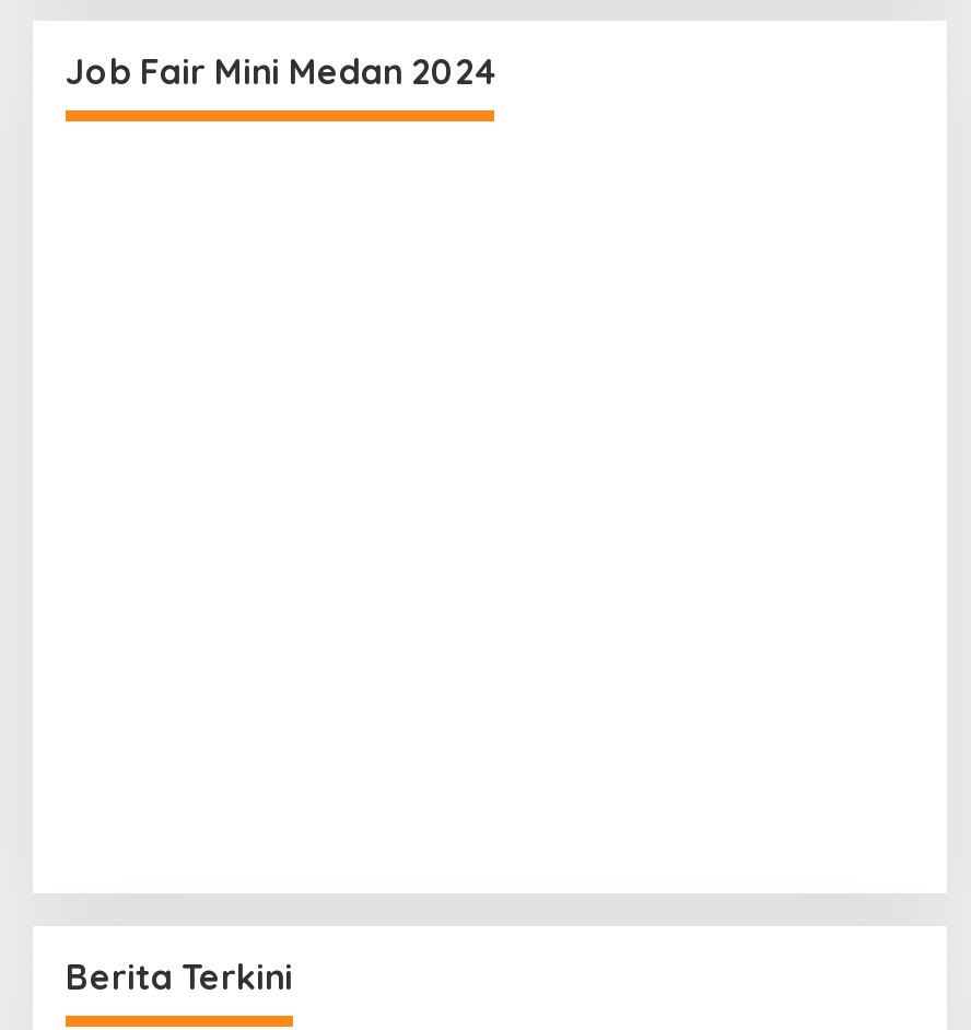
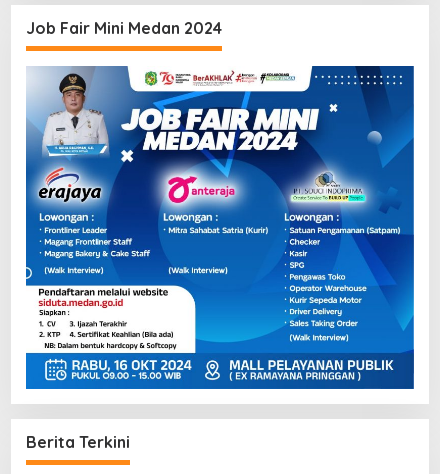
+ [image]
